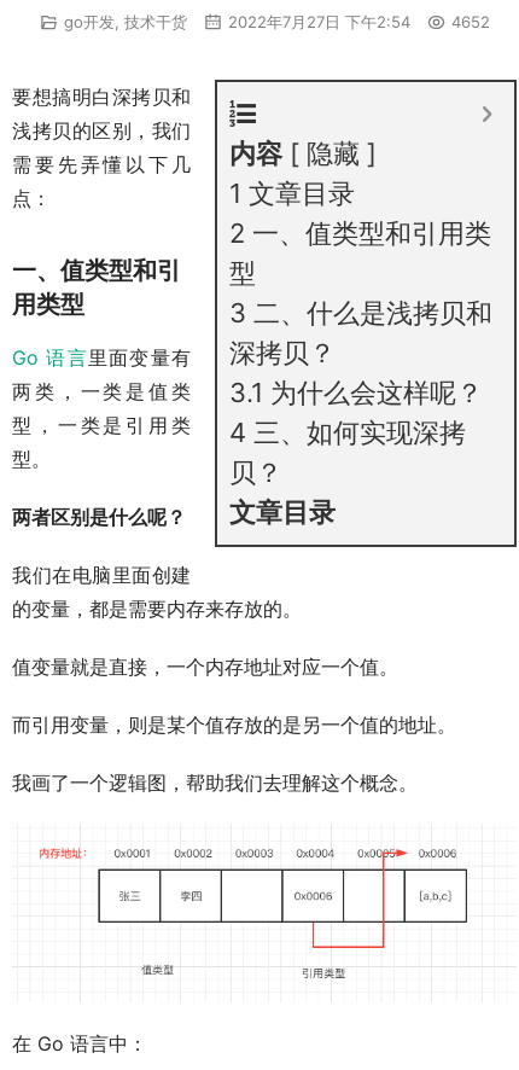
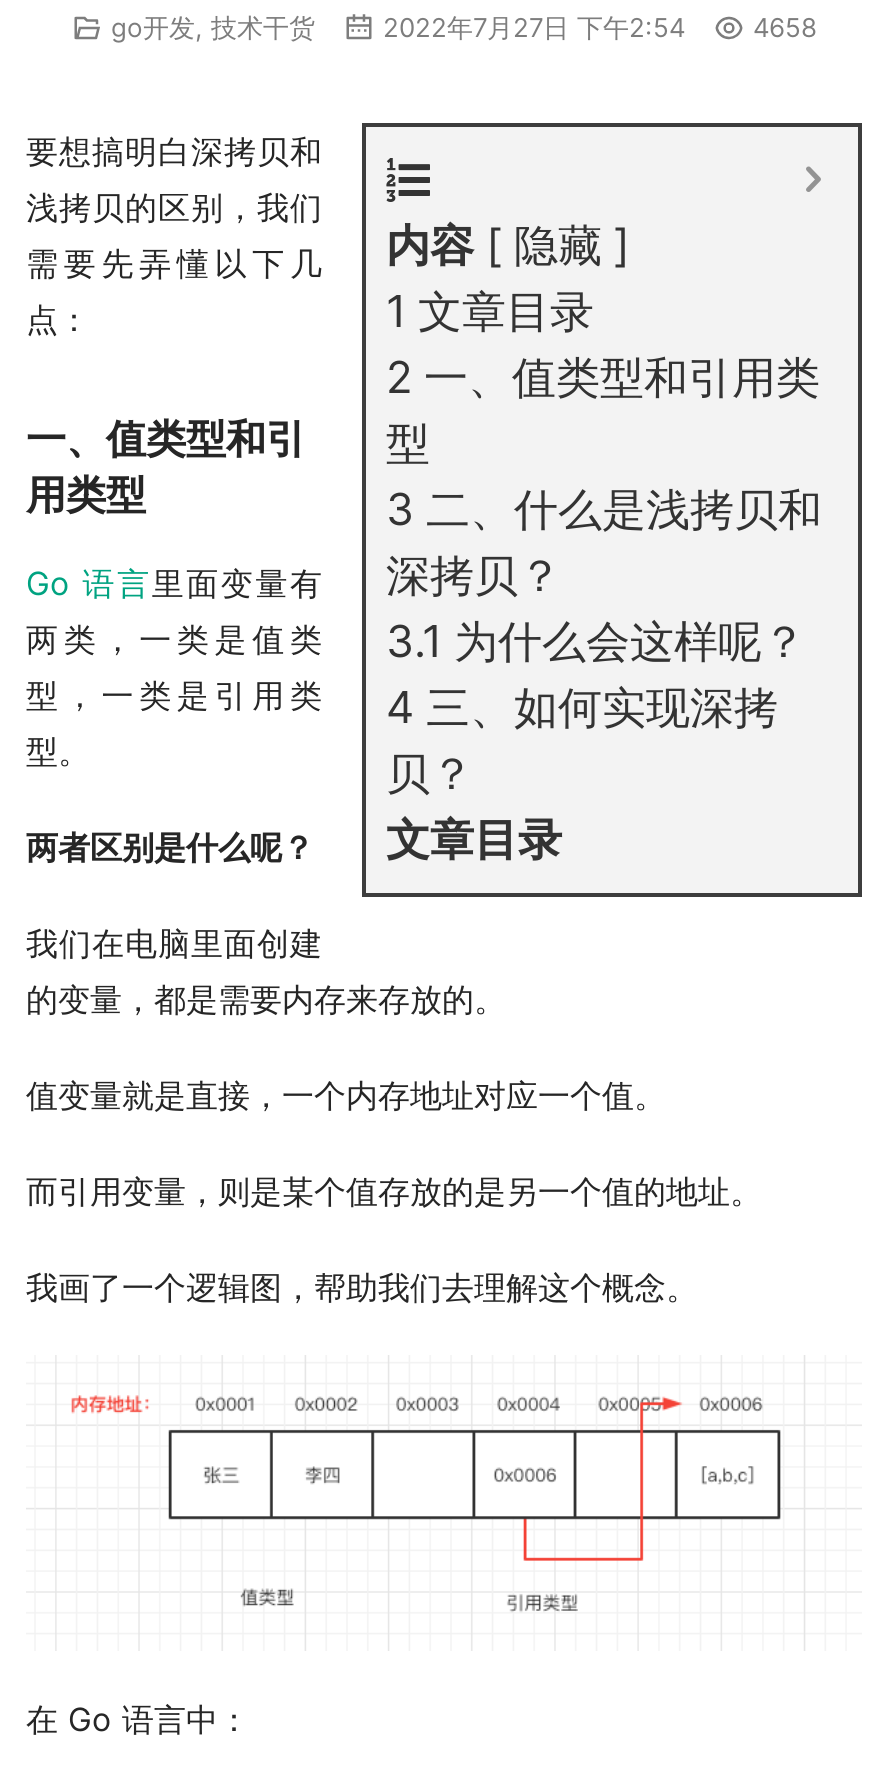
- go开发,技术干货 2022年7月27日 下午2:54 4652
+ go开发,技术干货 2022年7月27日 下午2:54 4658
